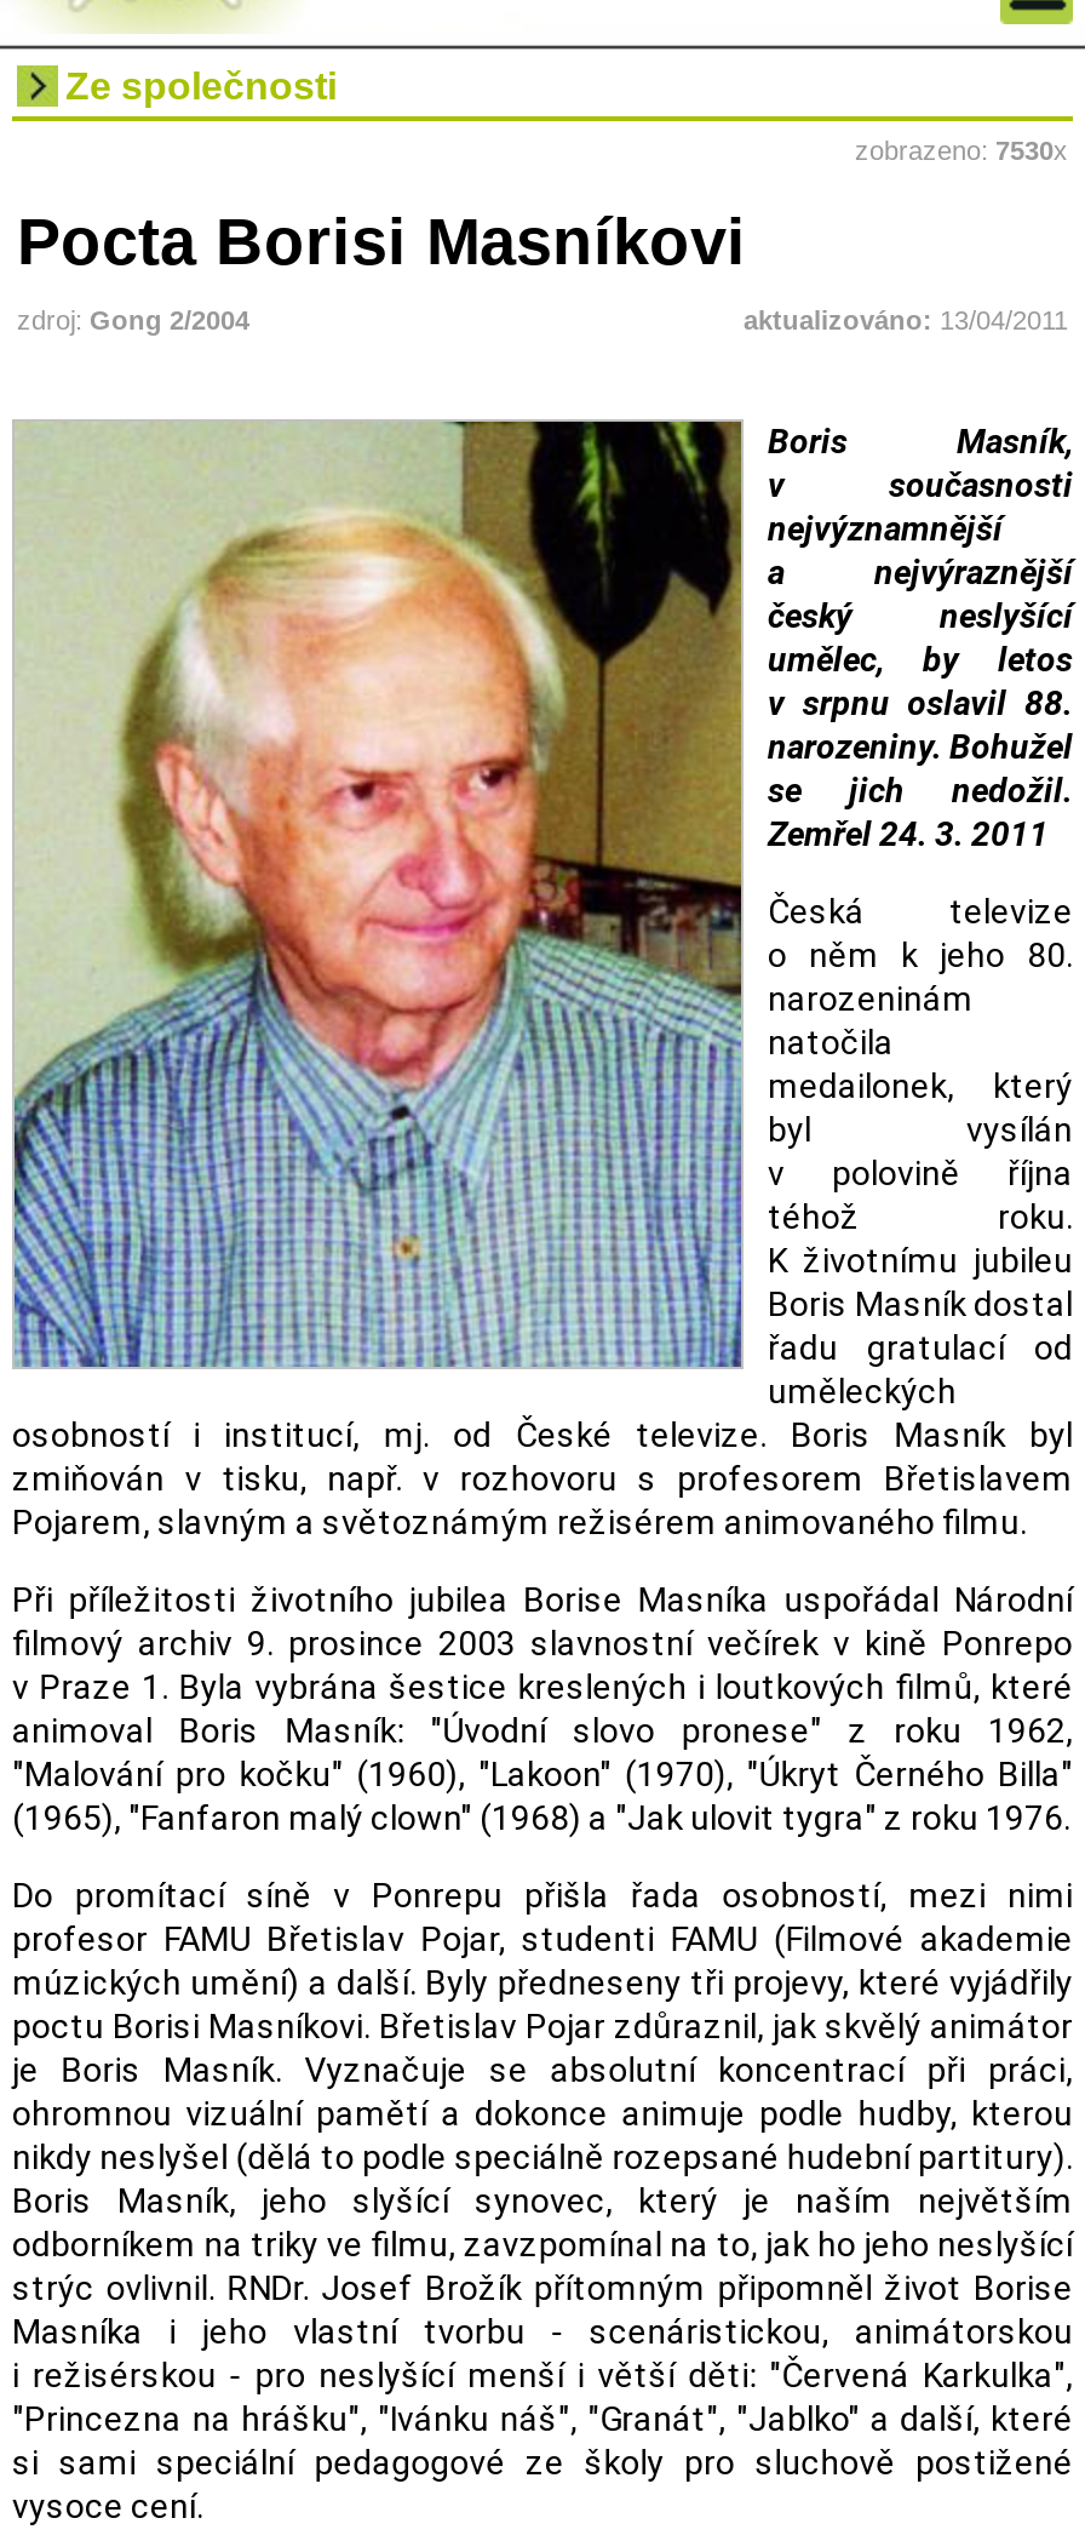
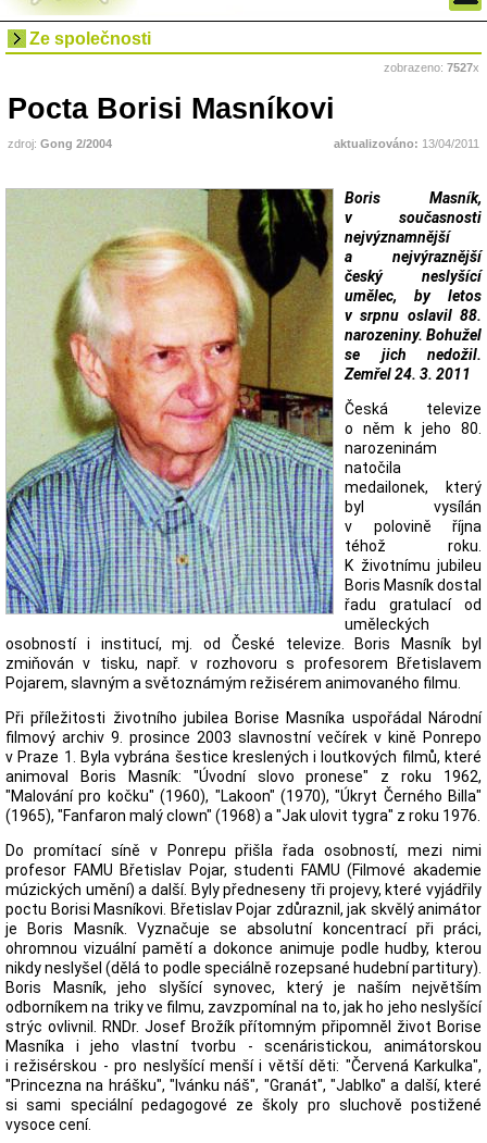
- zobrazeno: 7530x
+ zobrazeno: 7527x
